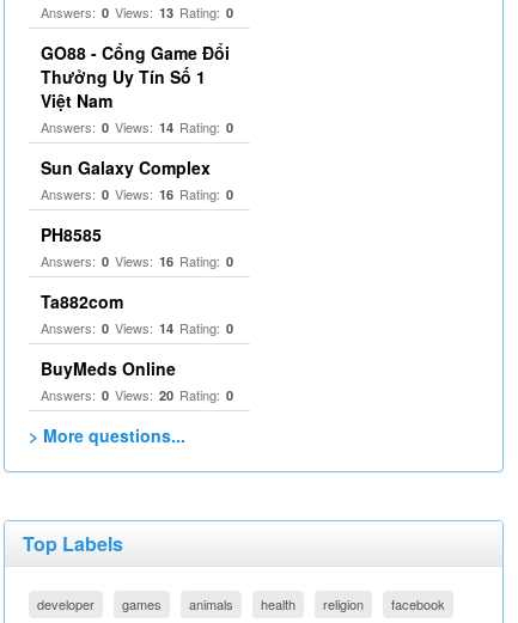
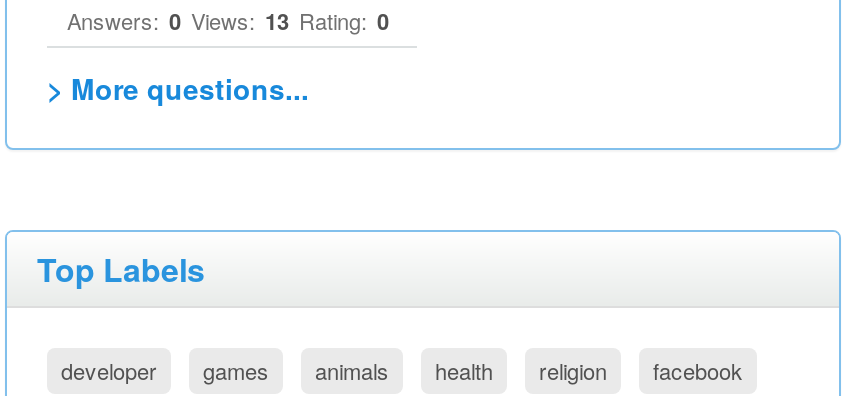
- GO88 - Cổng Game Đổi
- Thưởng Uy Tín Số 1
- Việt Nam
- Answers: 0 Views: 14 Rating: 0
- Sun Galaxy Complex
- Answers: 0 Views: 16 Rating: 0
- PH8585
- Answers: 0 Views: 16 Rating: 0
- Ta882com
- Answers: 0 Views: 14 Rating: 0
- BuyMeds Online
- Answers: 0 Views: 20 Rating: 0
